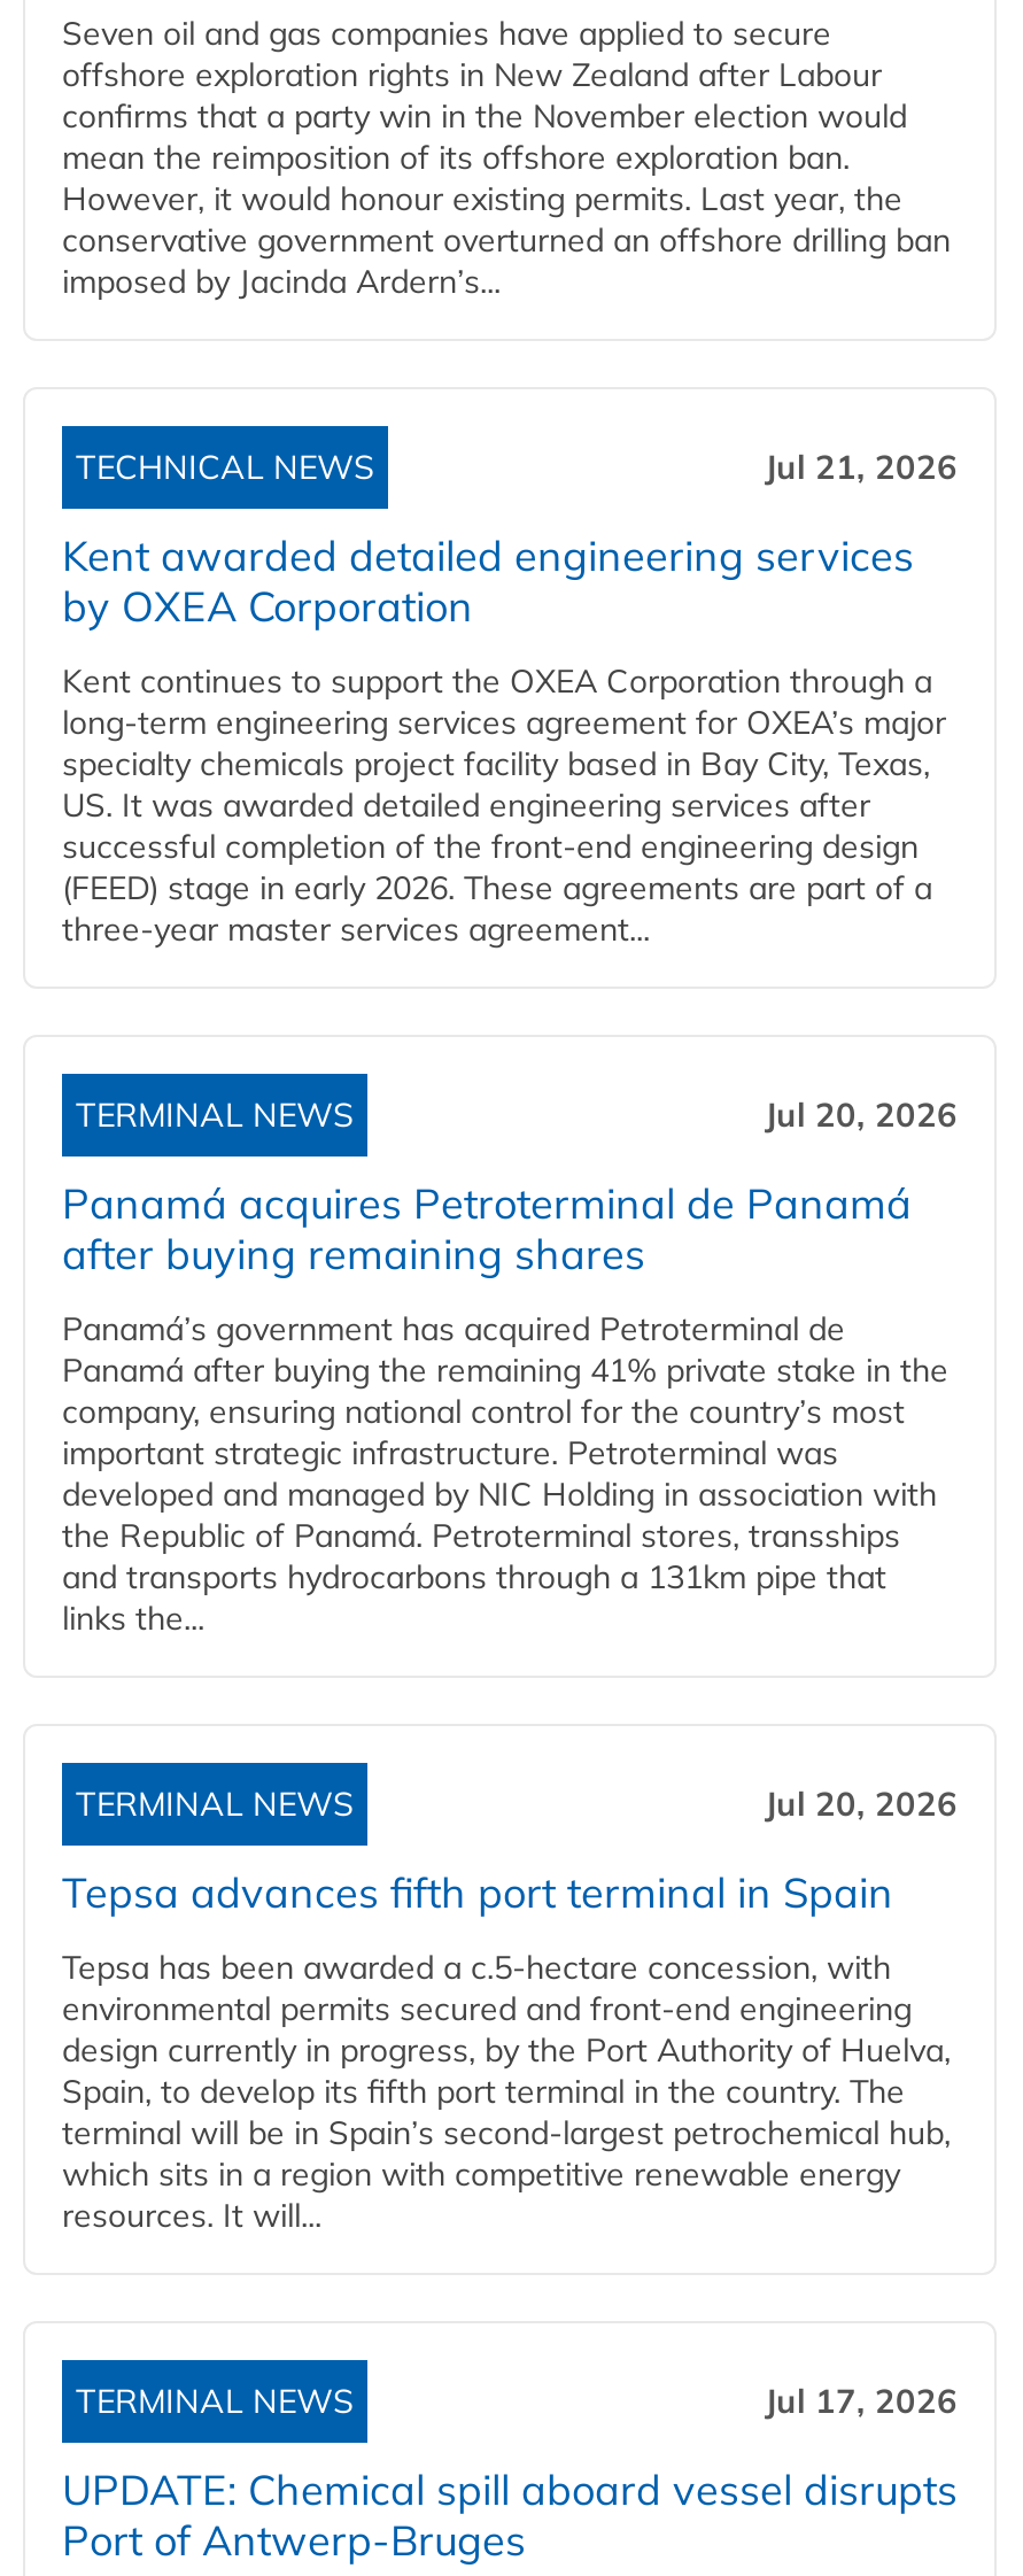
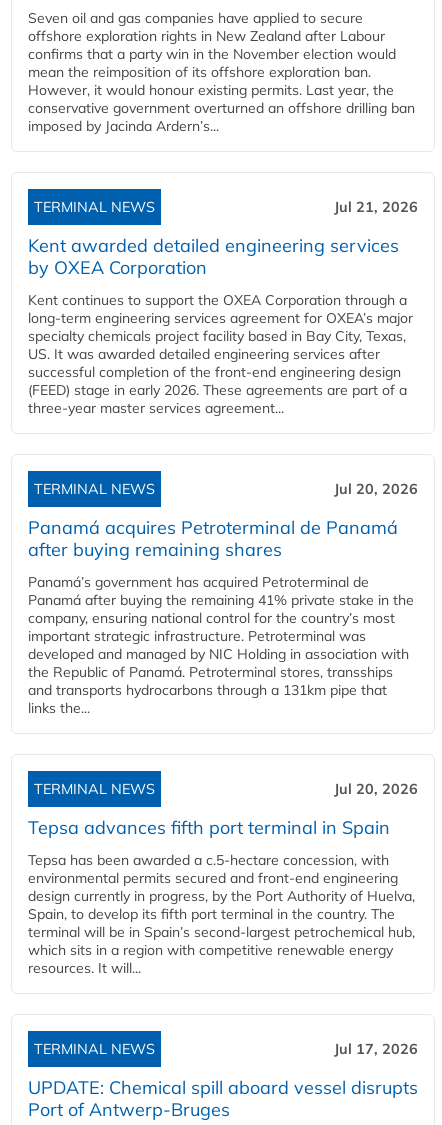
- TECHNICAL NEWS
+ TERMINAL NEWS
